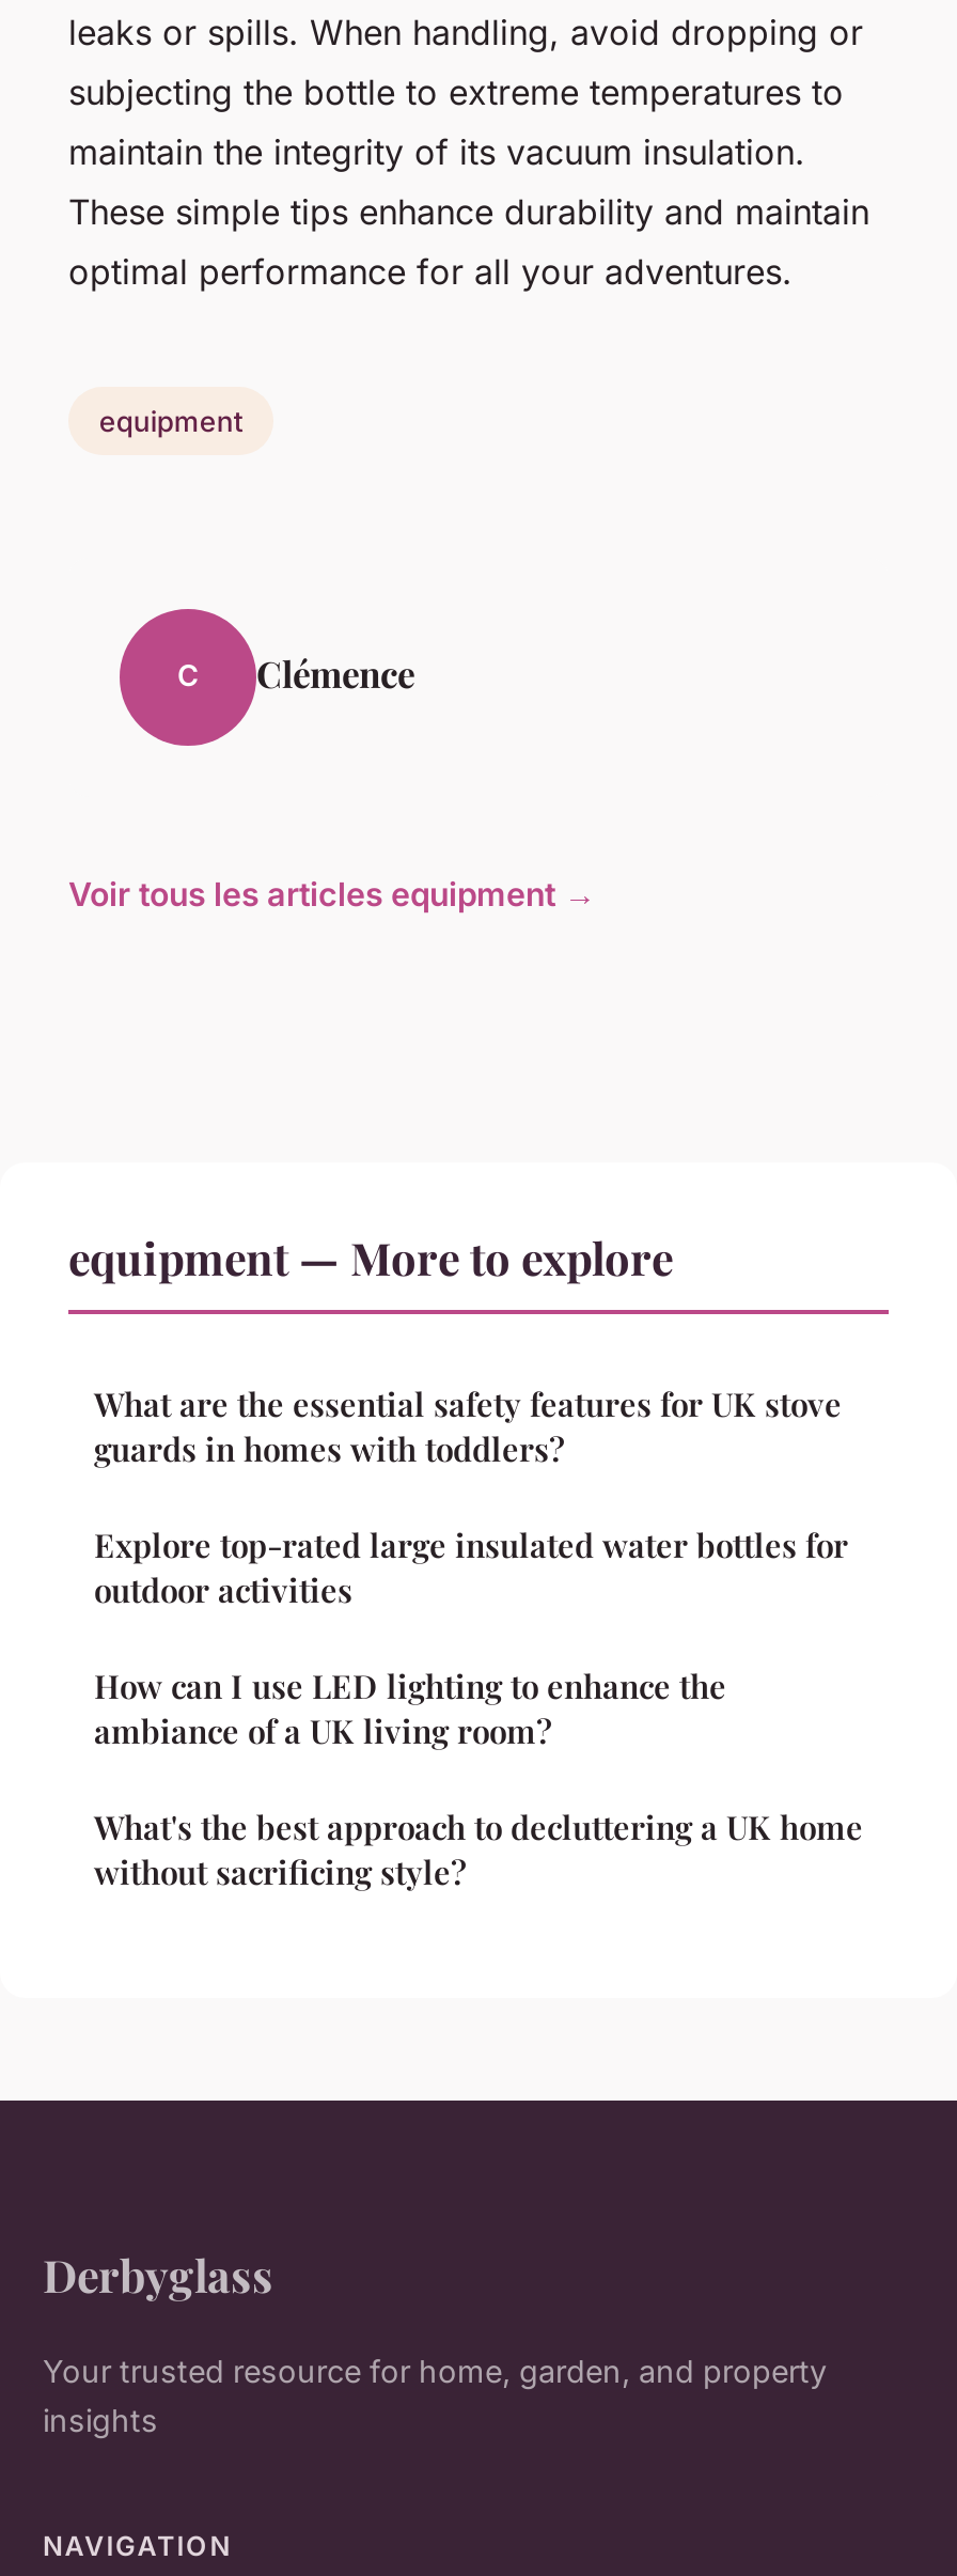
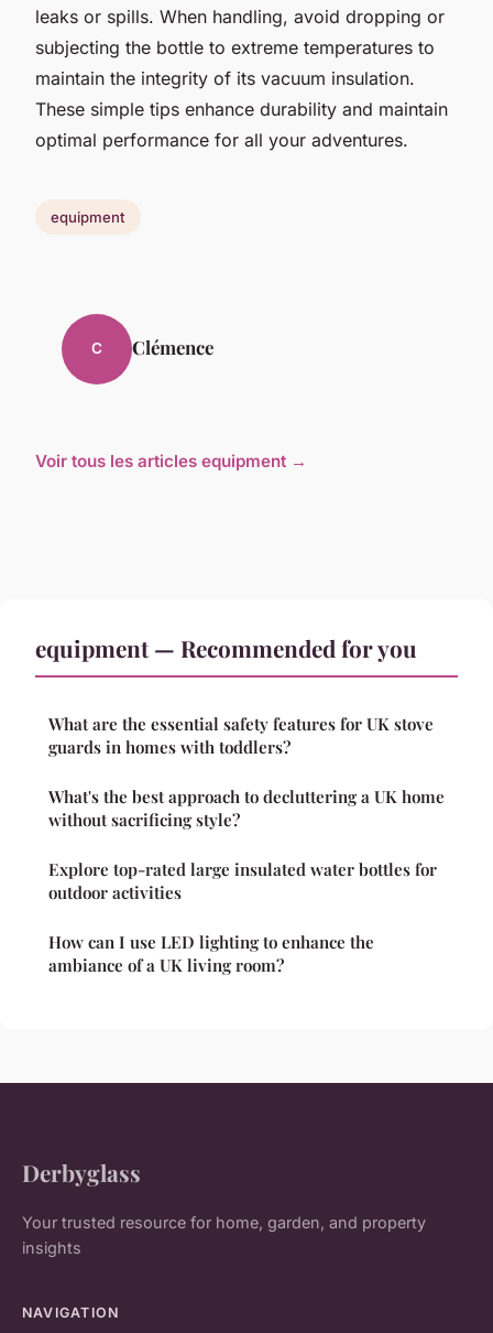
- equipment — More to explore
+ equipment — Recommended for you

moved down: Explore top-rated large insulated water bottles for | outdoor activities | How can I use LED lighting to enhance the | ambiance of a UK living room?

moved up: What's the best approach to decluttering a UK home | without sacrificing style?
